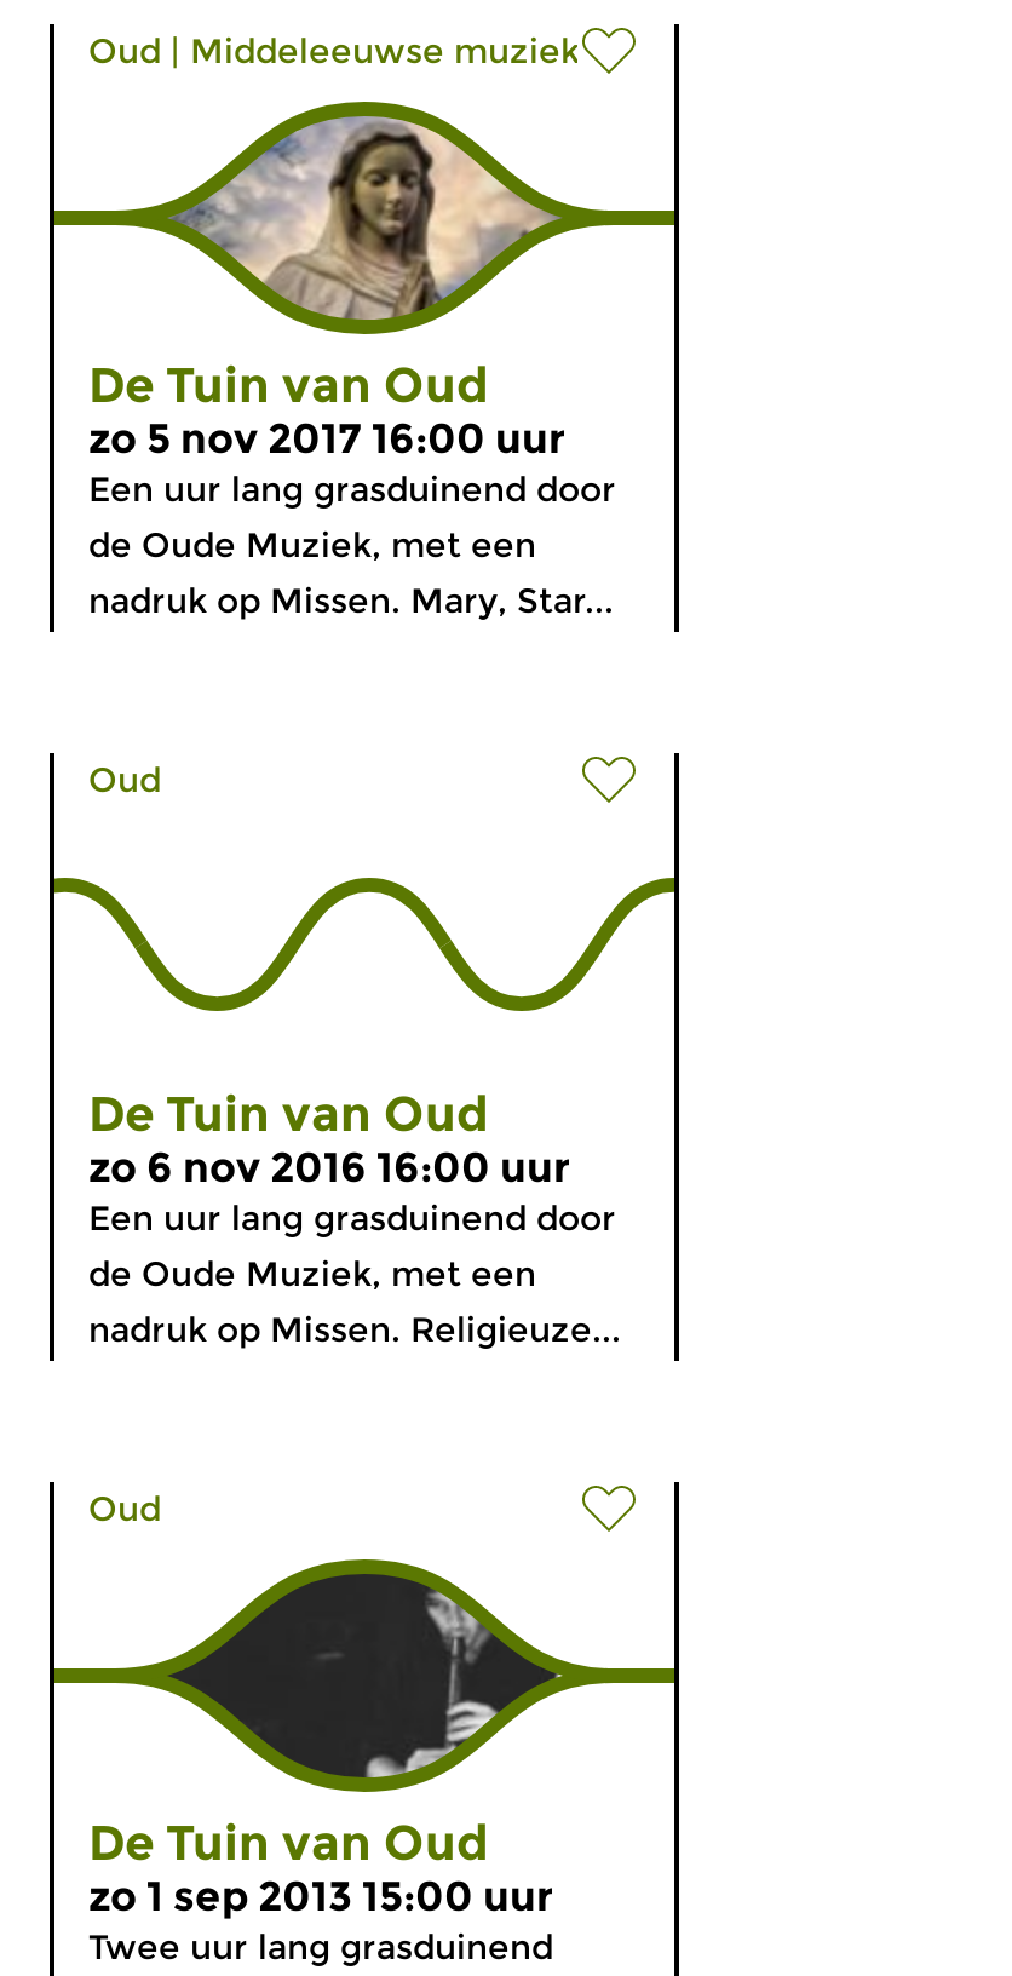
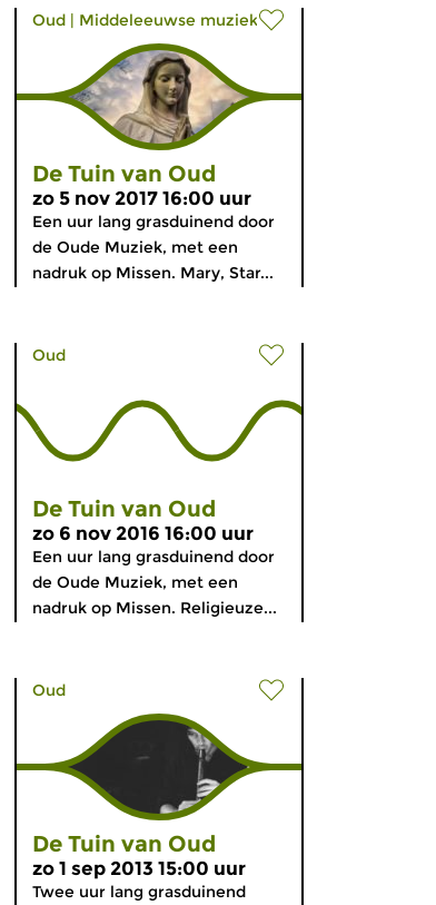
- [image]
+ [image]
